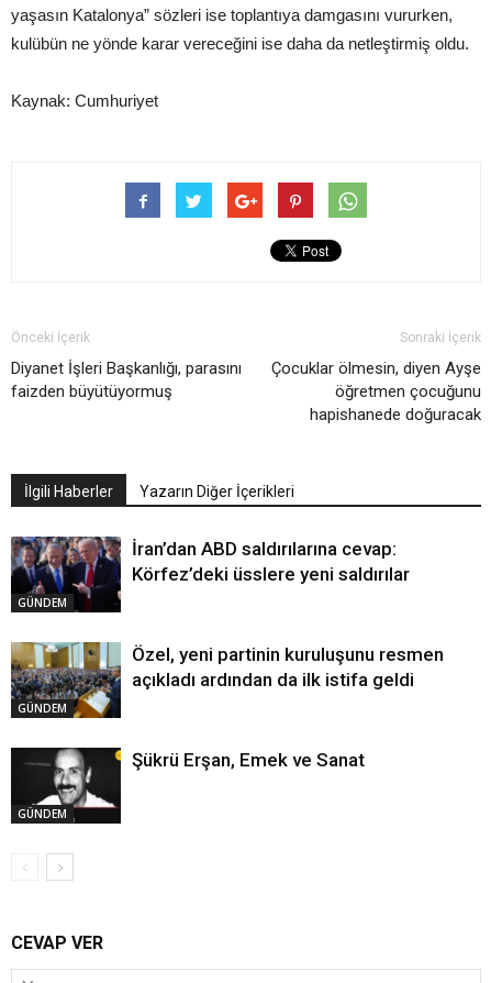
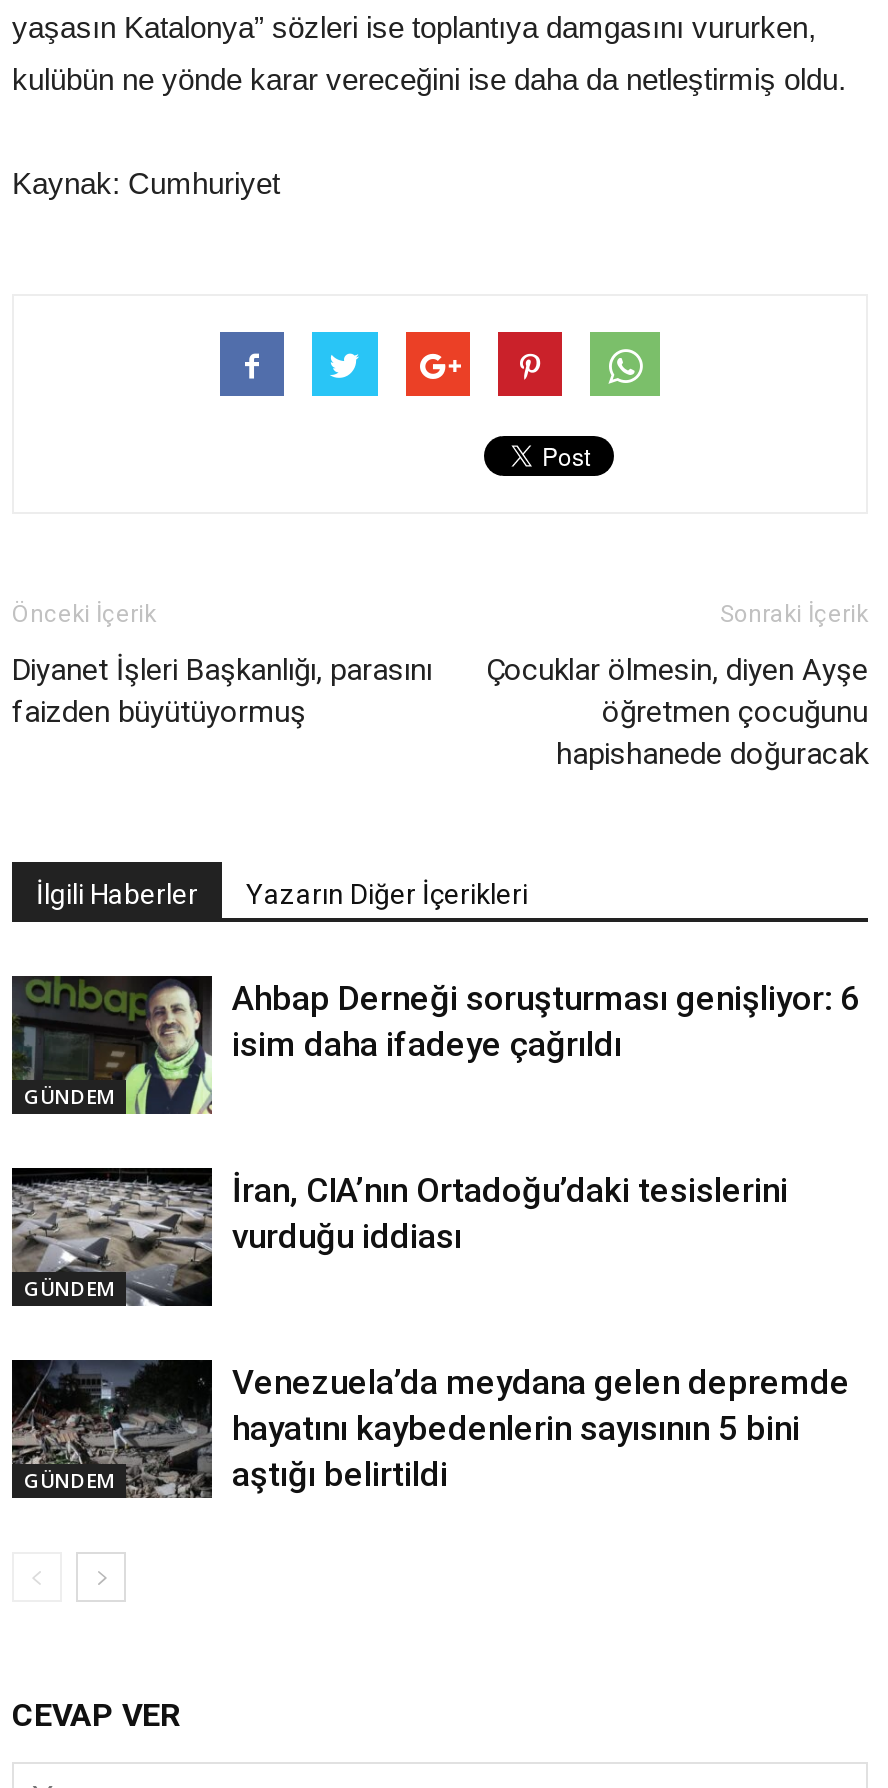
- [image]
- İran’dan ABD saldırılarına cevap:
- Körfez’deki üsslere yeni saldırılar
+ [image]
+ Ahbap Derneği soruşturması genişliyor: 6
+ isim daha ifadeye çağrıldı

- [image]
- Özel, yeni partinin kuruluşunu resmen
- açıkladı ardından da ilk istifa geldi
+ [image]
+ İran, CIA’nın Ortadoğu’daki tesislerini
+ vurduğu iddiası

- [image]
- Şükrü Erşan, Emek ve Sanat
+ [image]
+ Venezuela’da meydana gelen depremde
+ hayatını kaybedenlerin sayısının 5 bini
+ aştığı belirtildi
